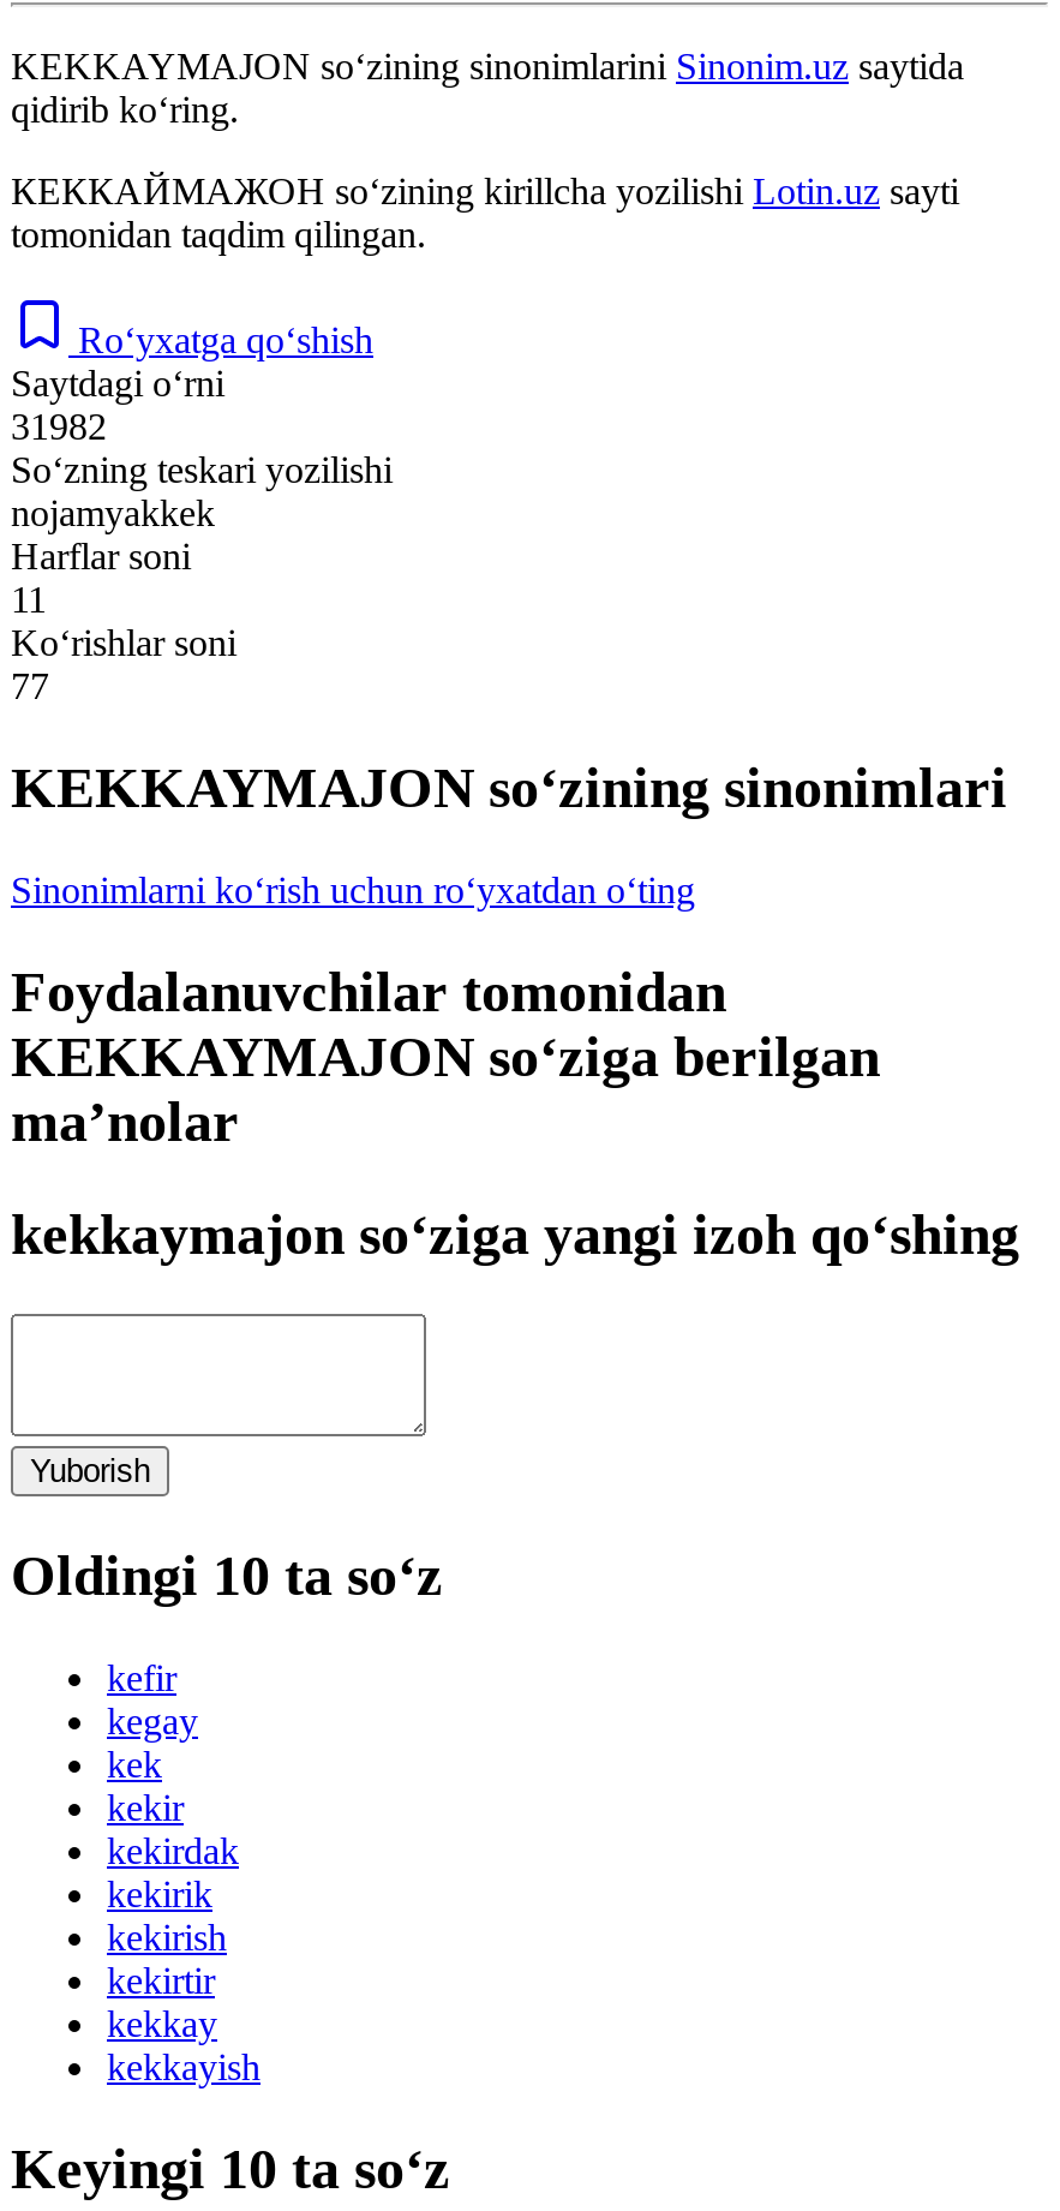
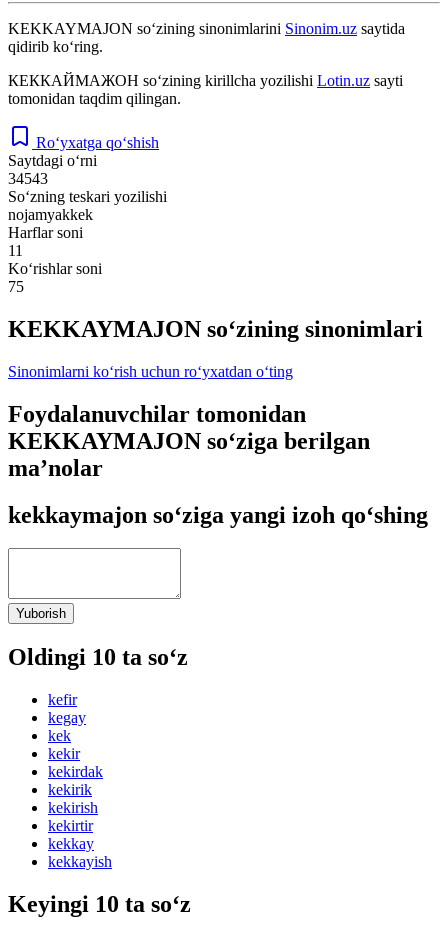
- 31982
+ 34543

- 77
+ 75
